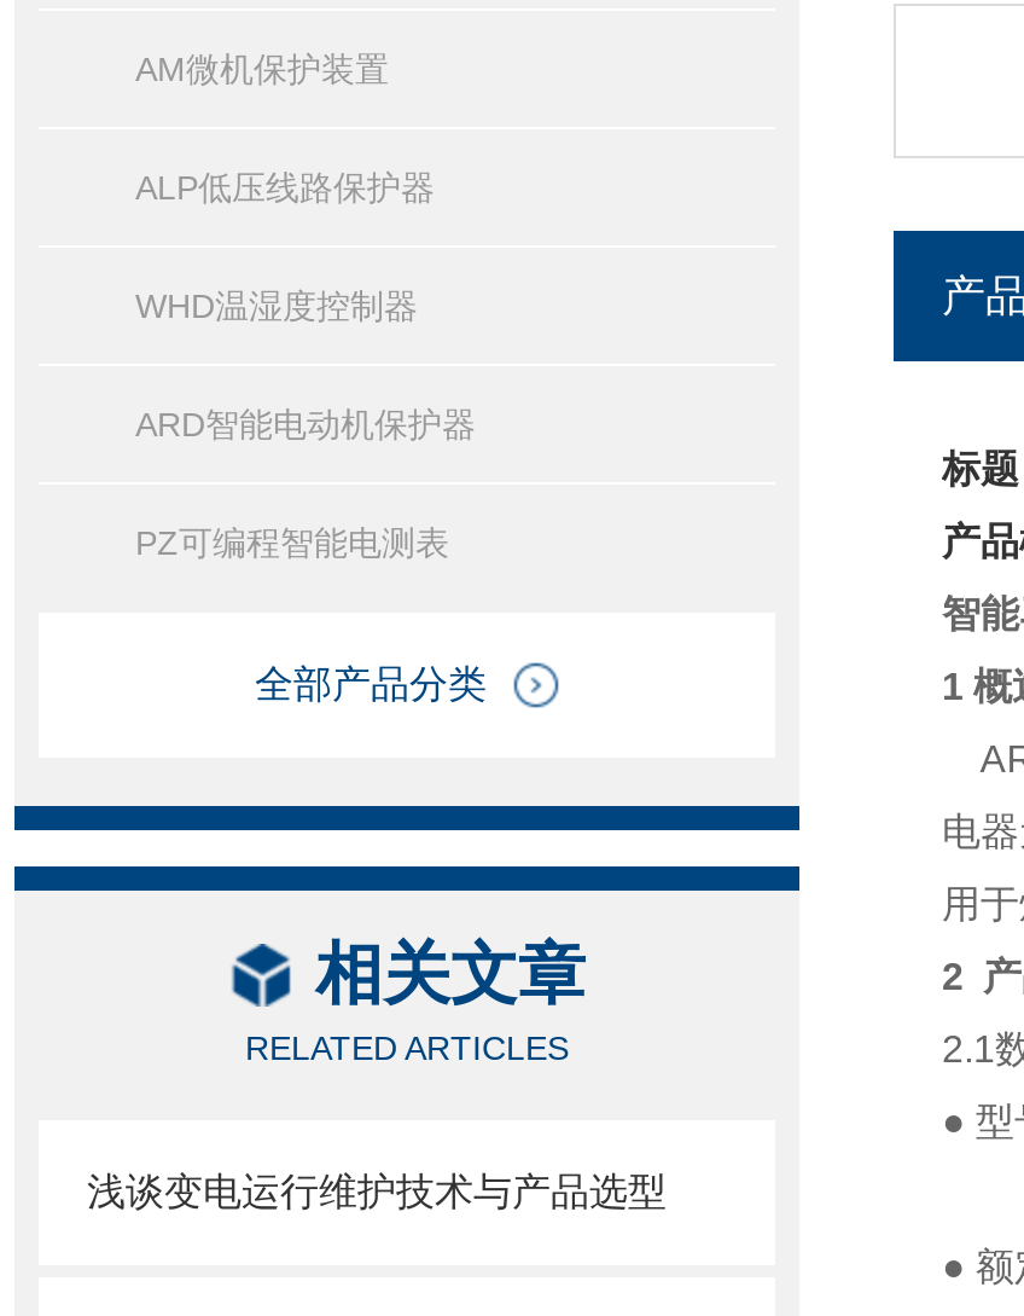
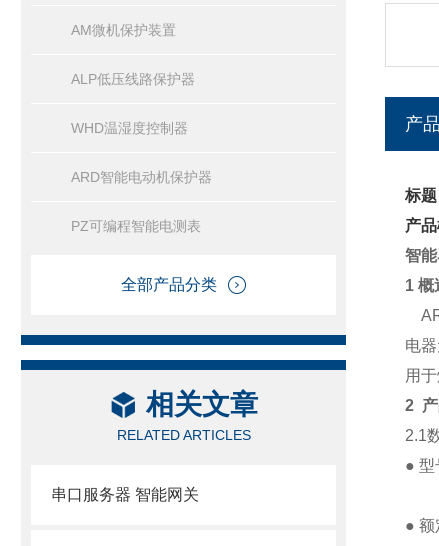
- 浅谈变电运行维护技术与产品选型
+ 串口服务器 智能网关
